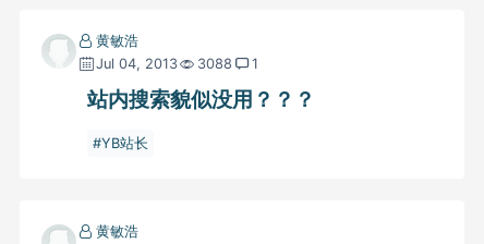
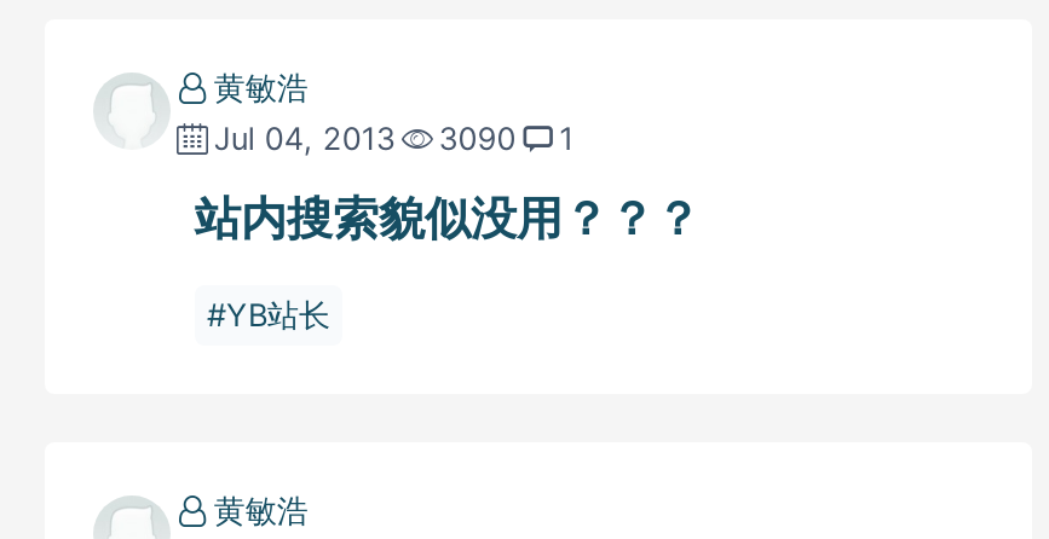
- Jul 04, 2013 3088 1
+ Jul 04, 2013 3090 1
